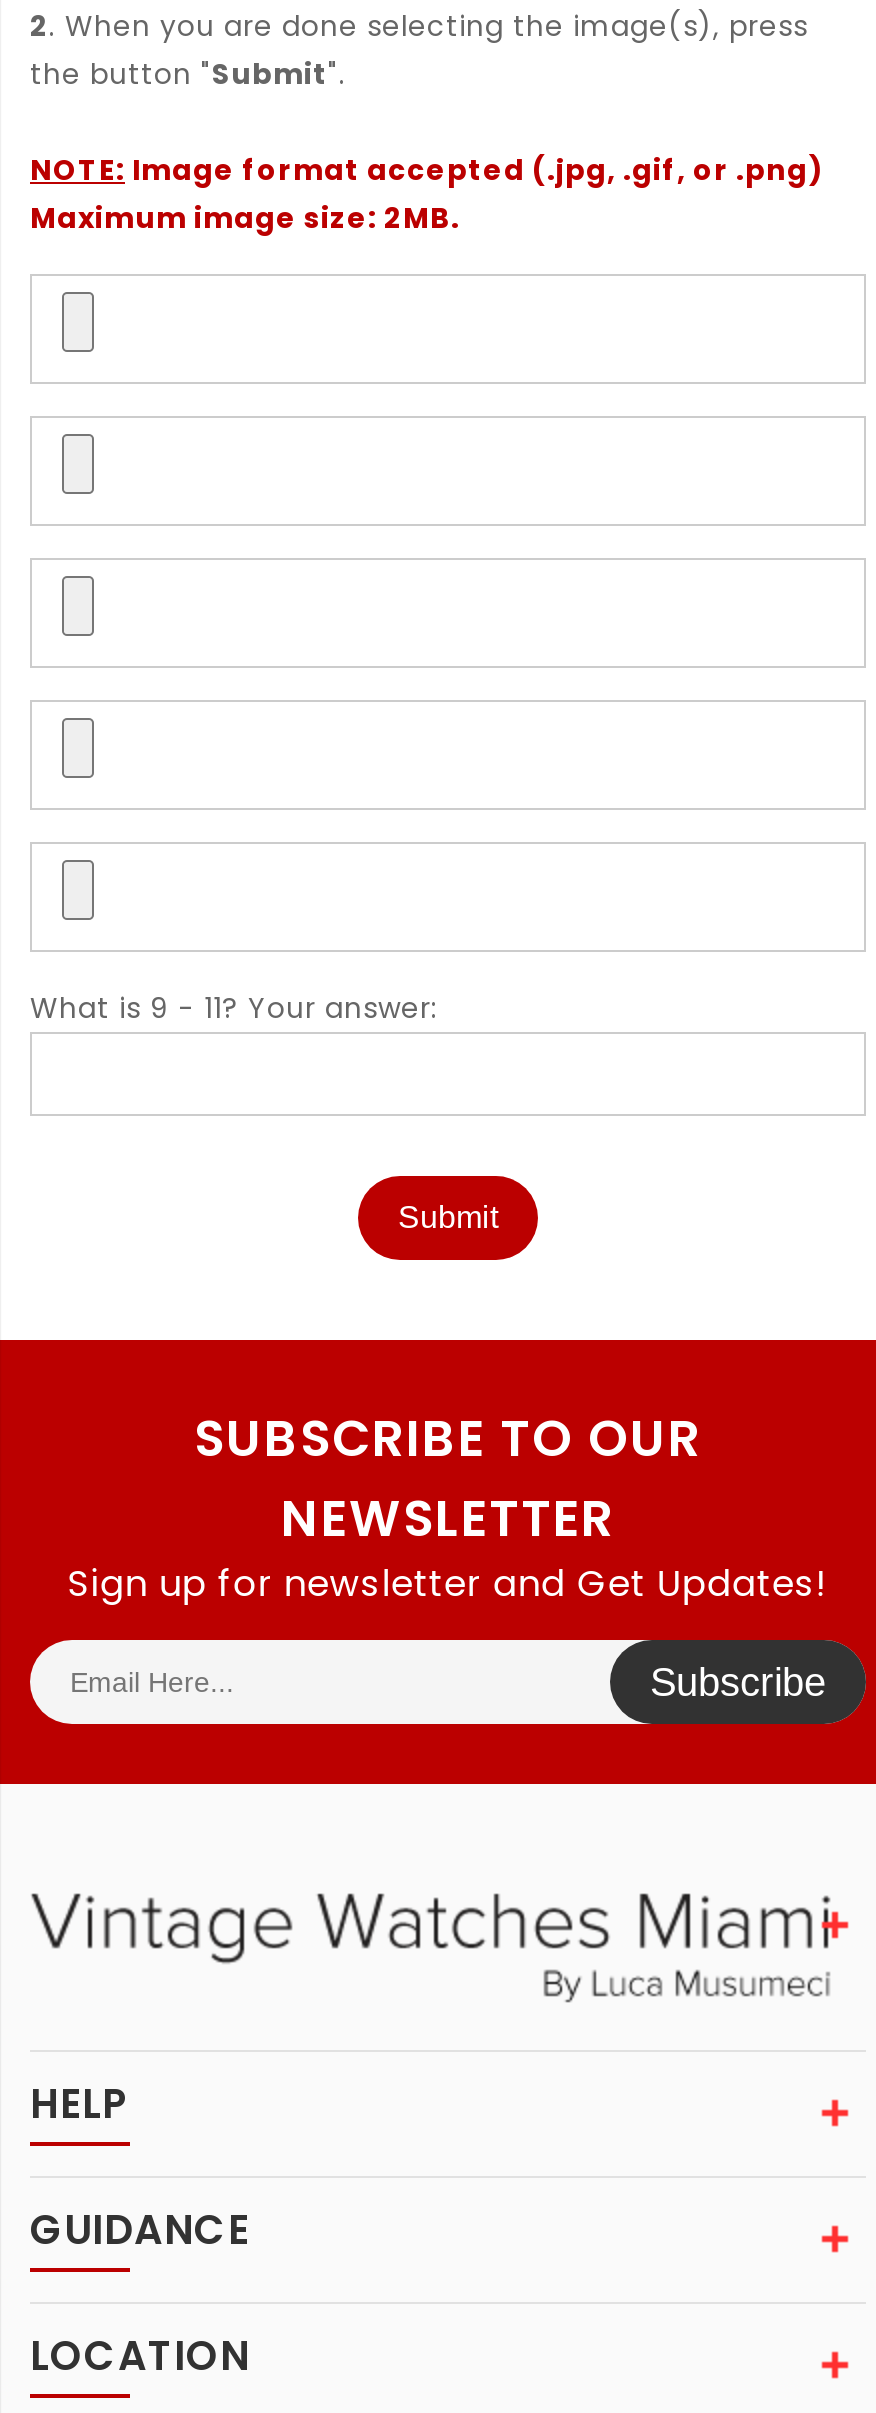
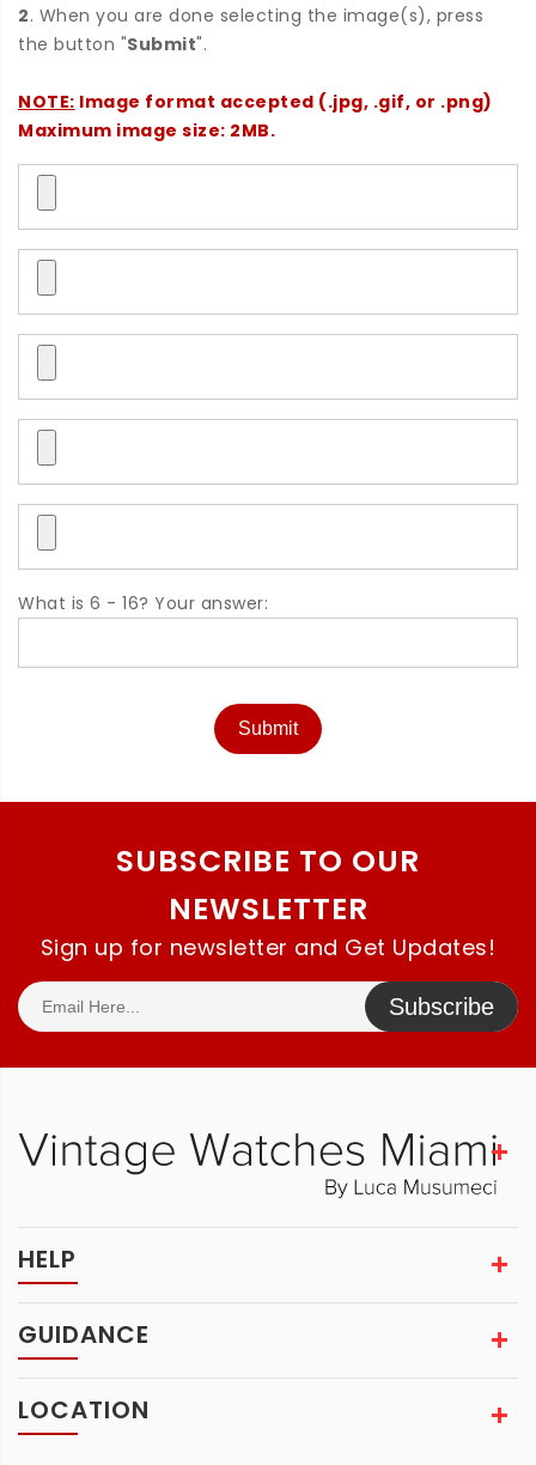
- What is 9 - 11? Your answer:
+ What is 6 - 16? Your answer:
